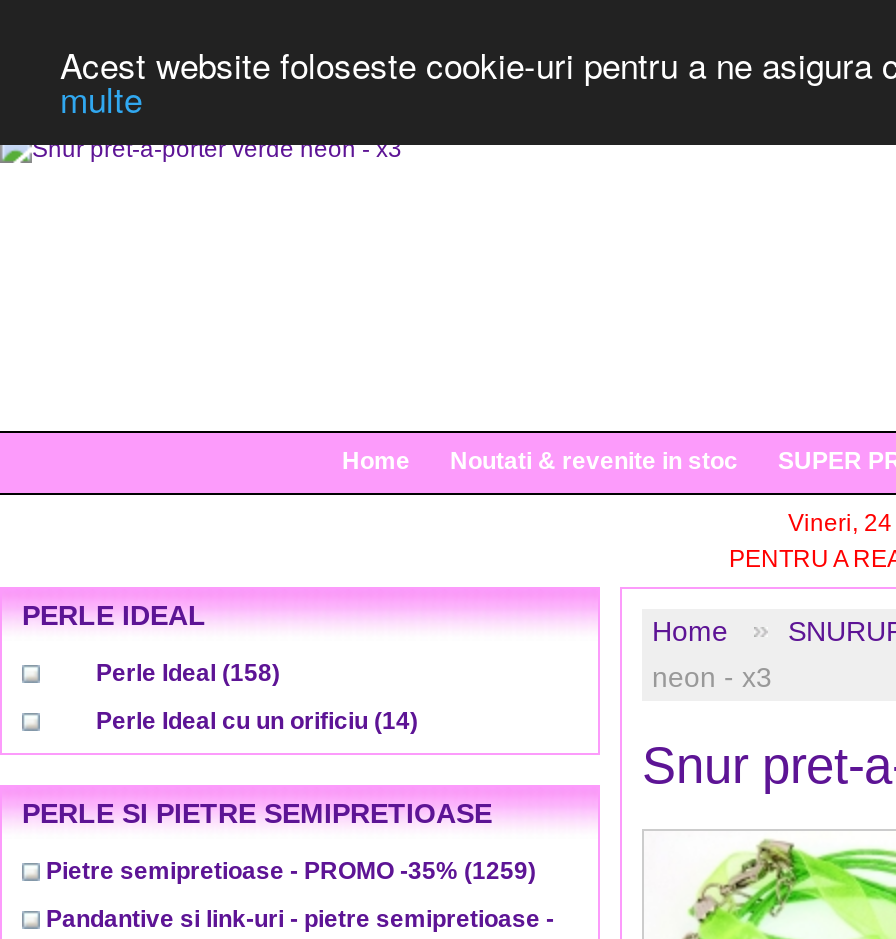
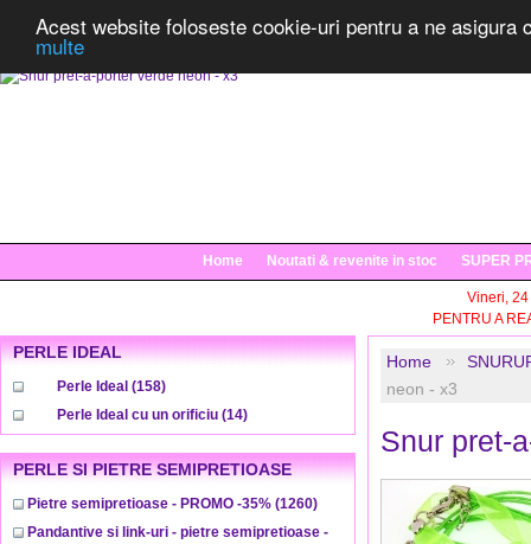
- Pietre semipretioase - PROMO -35% (1259)
+ Pietre semipretioase - PROMO -35% (1260)
